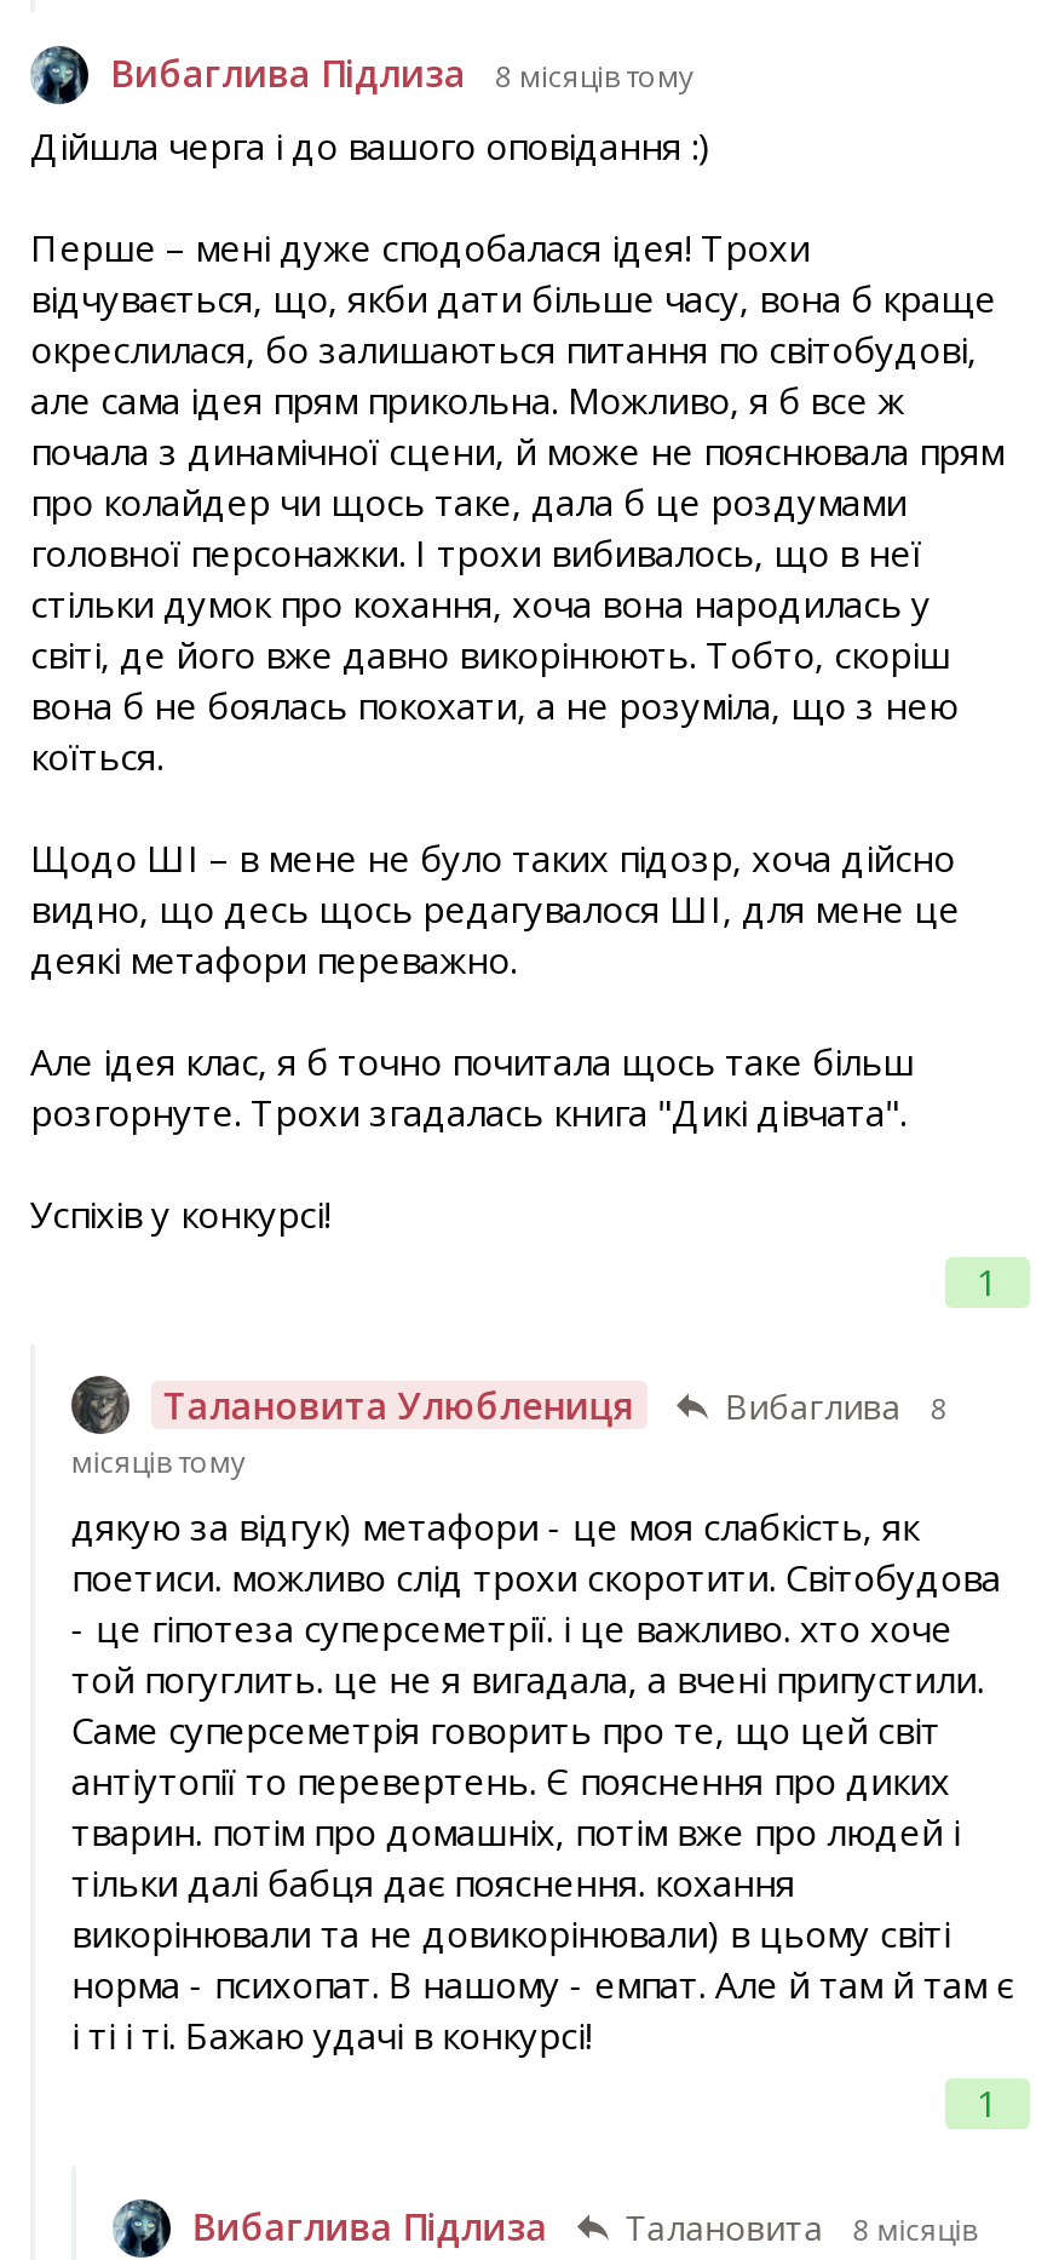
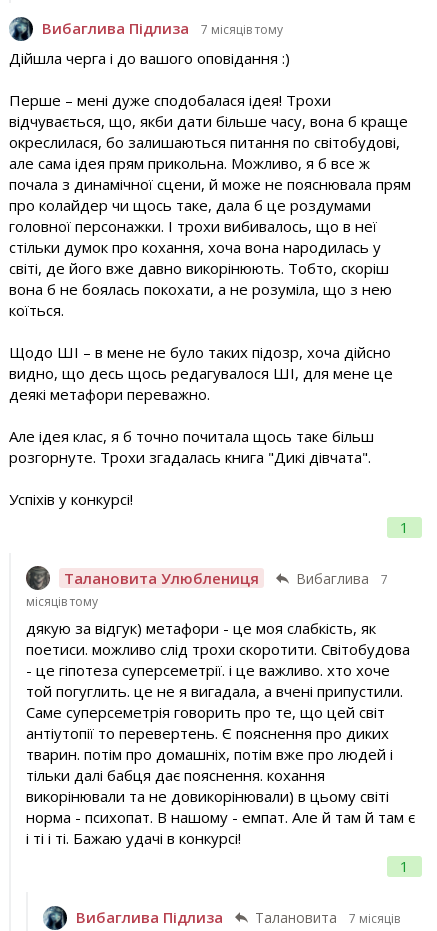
- Вибаглива Підлиза 8 місяців тому
+ Вибаглива Підлиза 7 місяців тому

- Талановита Улюблениця Вибаглива 8
+ Талановита Улюблениця Вибаглива 7

- Вибаглива Підлиза Талановита 8 місяців
+ Вибаглива Підлиза Талановита 7 місяців
